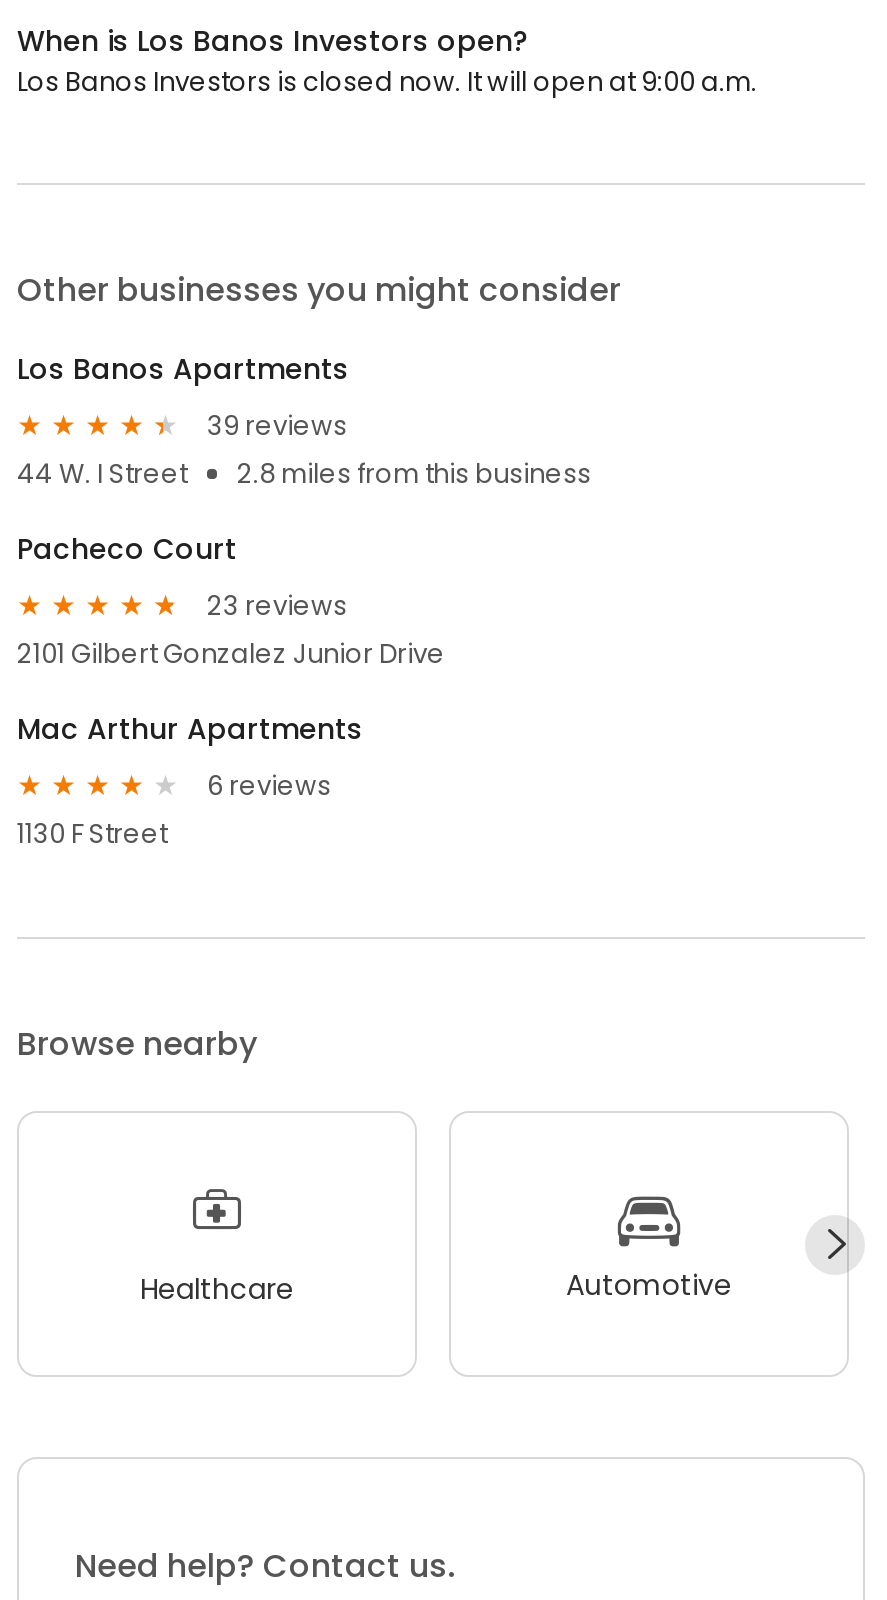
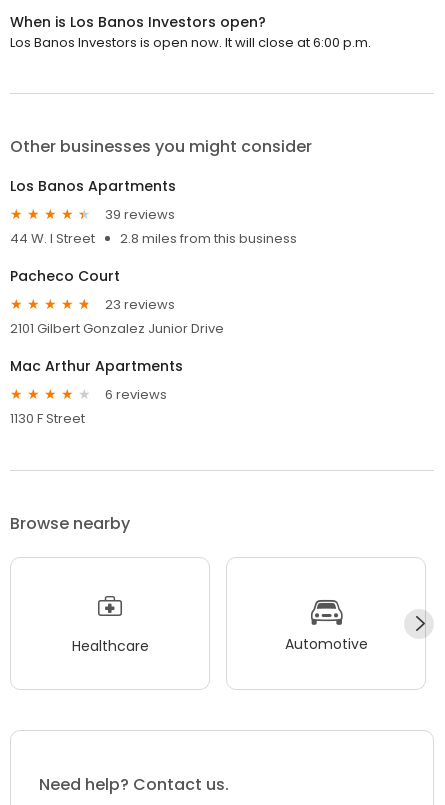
- Los Banos Investors is closed now. It will open at 9:00 a.m.
+ Los Banos Investors is open now. It will close at 6:00 p.m.
